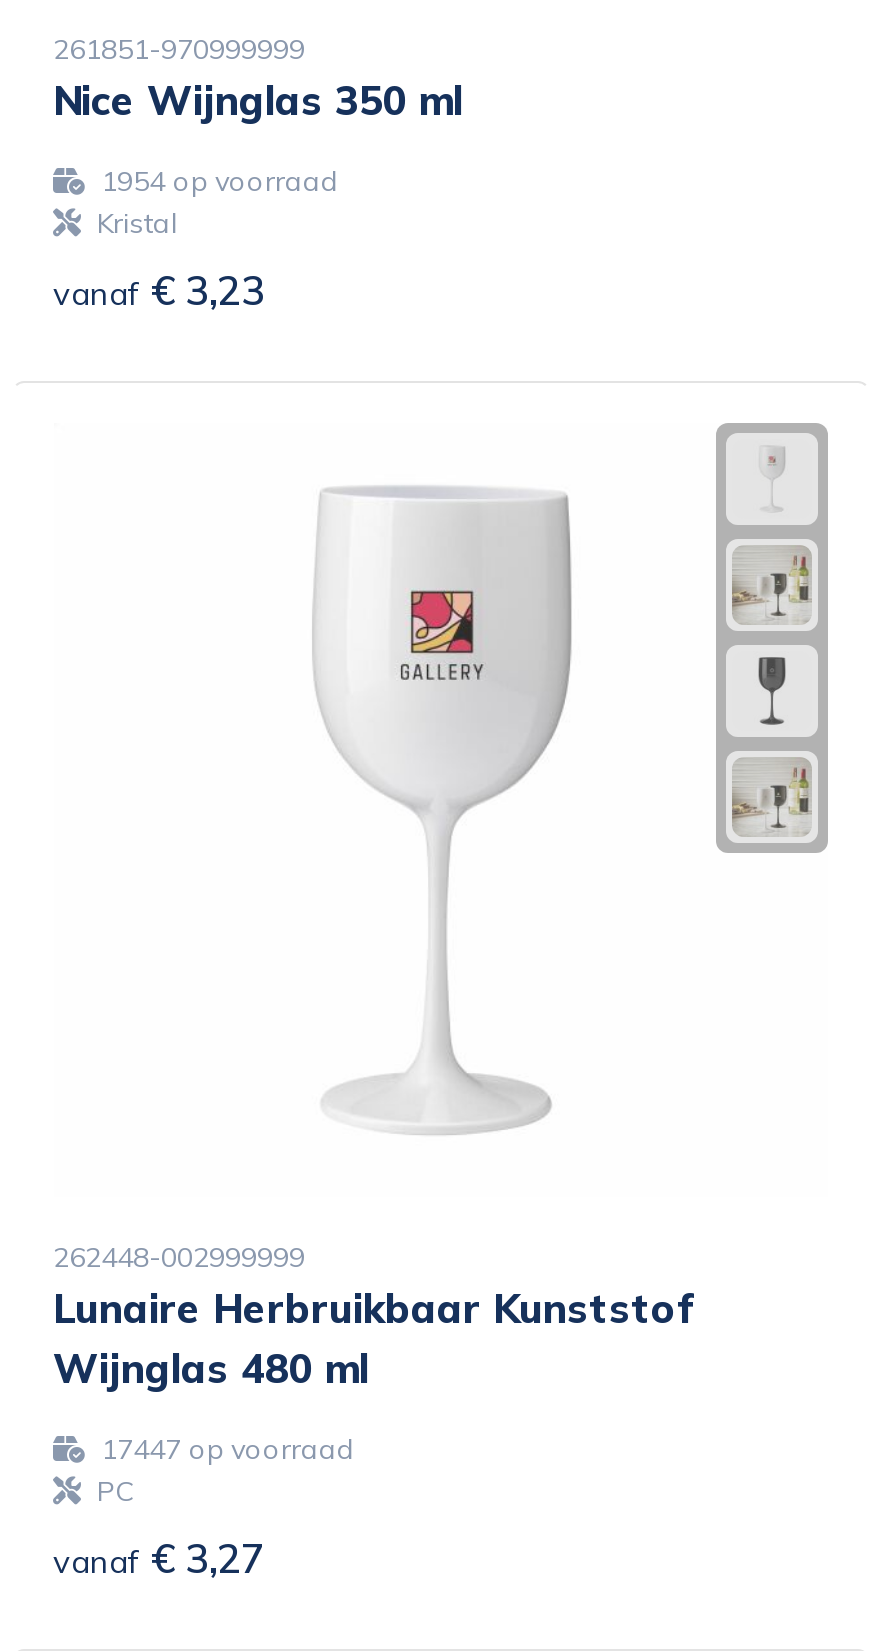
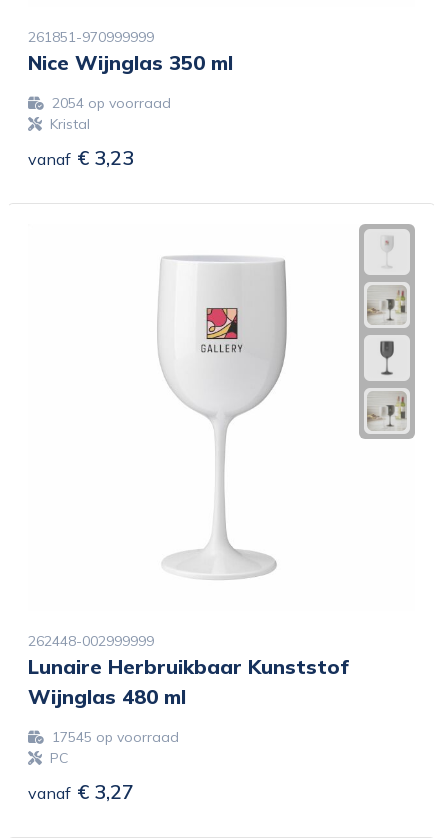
- 1954 op voorraad
+ 2054 op voorraad

- 17447 op voorraad
+ 17545 op voorraad
